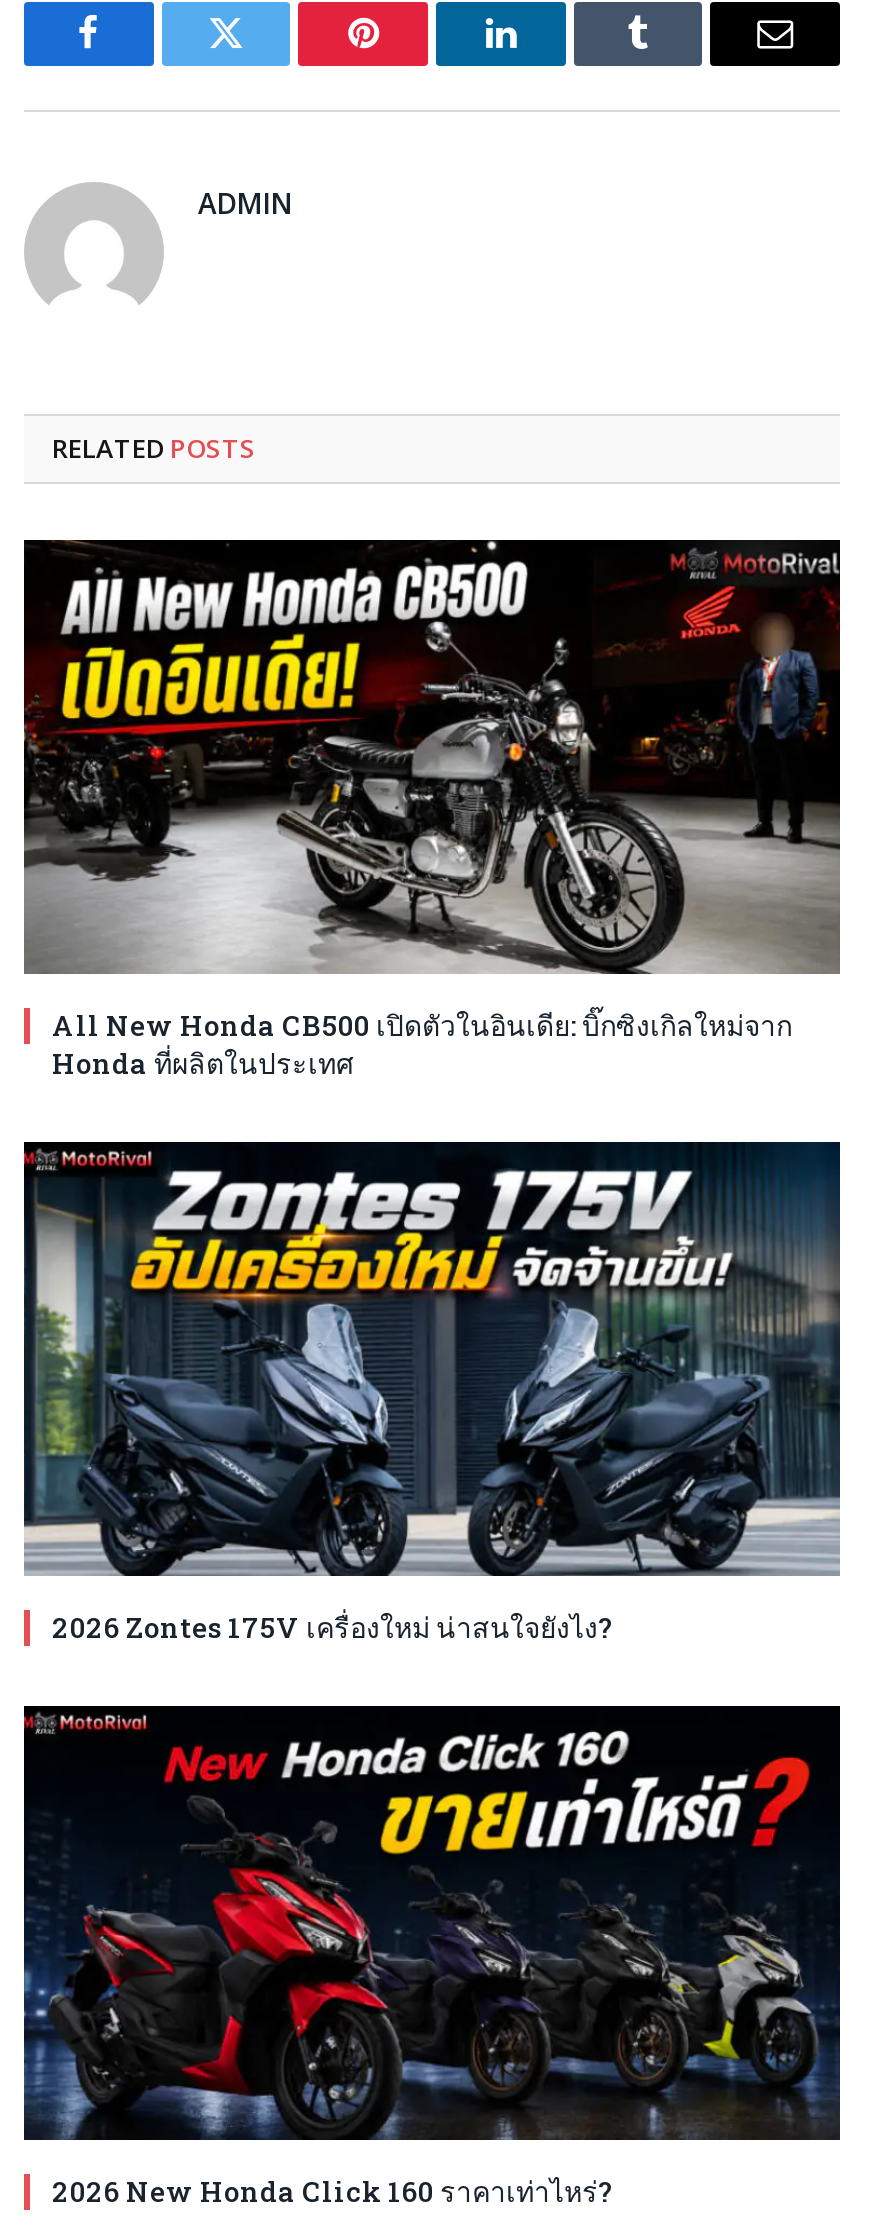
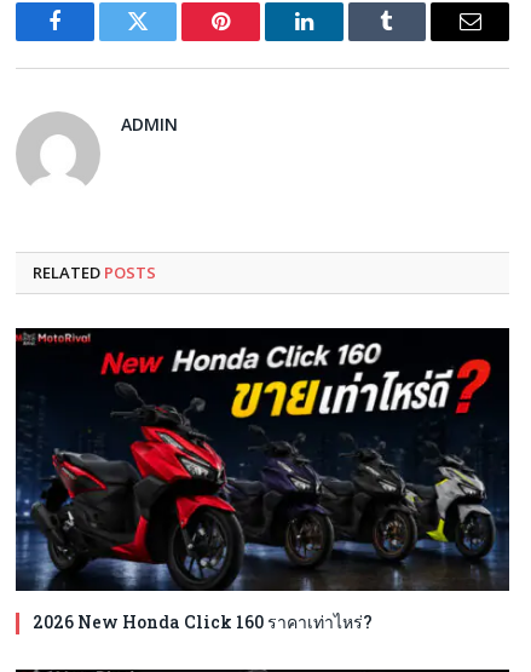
- [image]
- All New Honda CB500 เปิดตัวในอินเดีย: บิ๊กซิงเกิลใหม่จาก
- Honda ที่ผลิตในประเทศ

- [image]
- 2026 Zontes 175V เครื่องใหม่ น่าสนใจยังไง?
